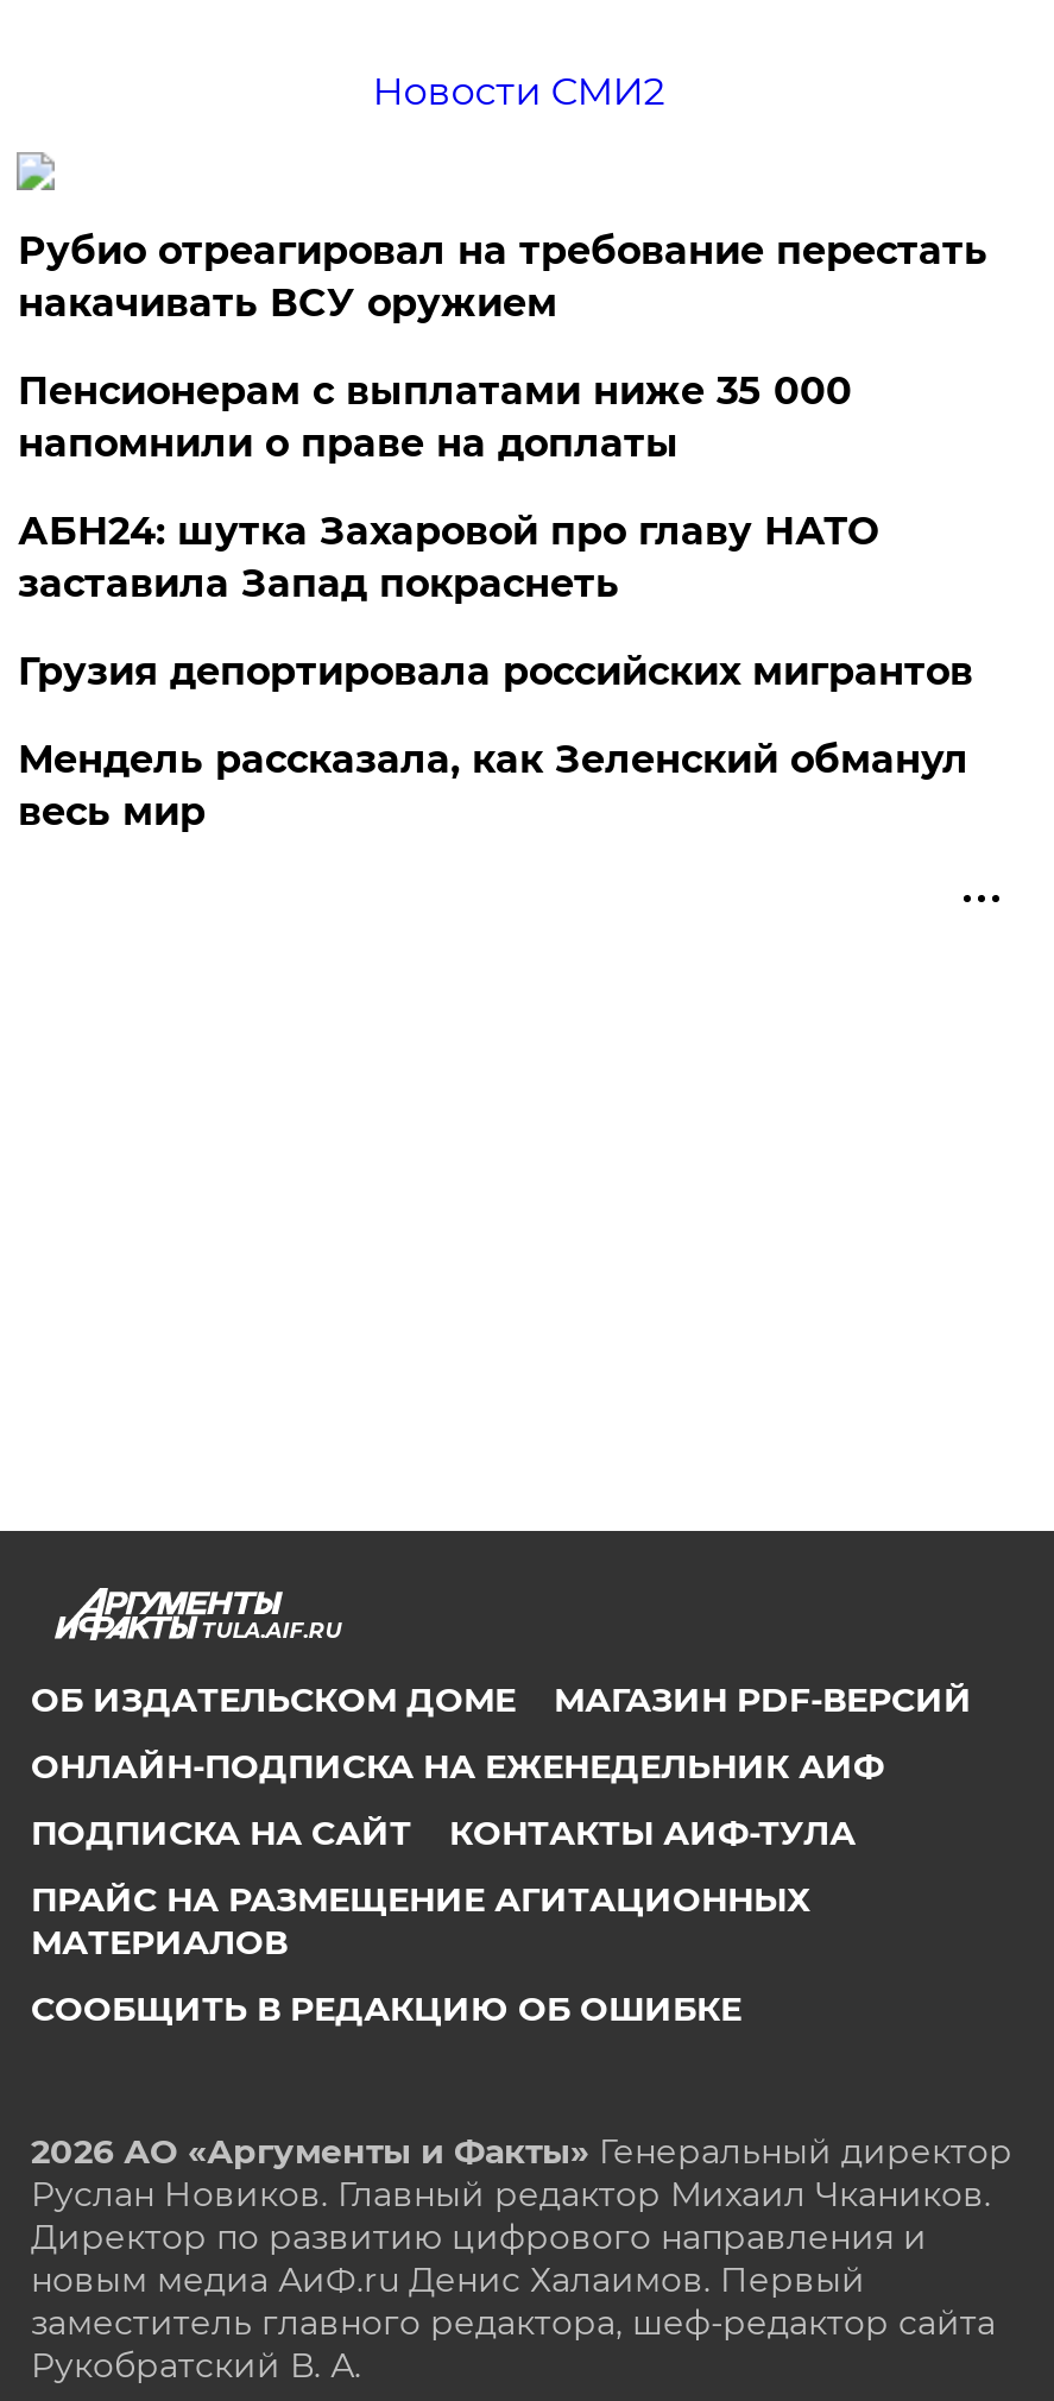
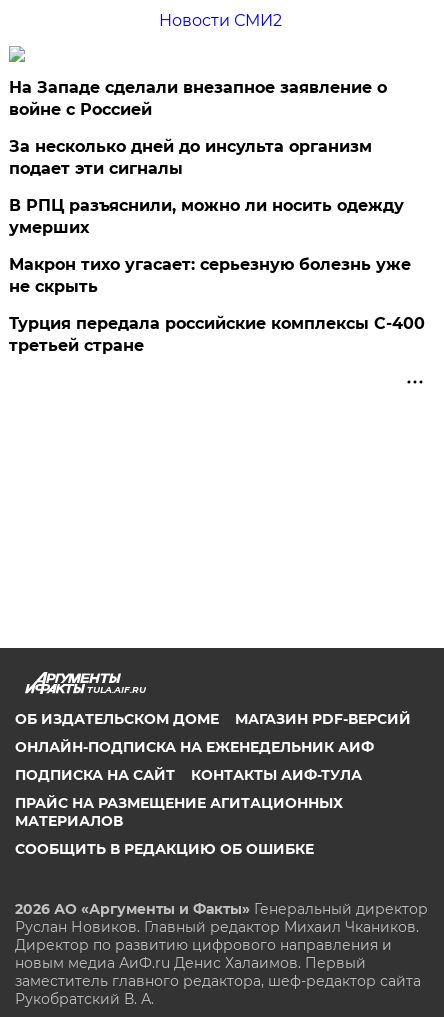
- Рубио отреагировал на требование перестать
- накачивать ВСУ оружием
+ На Западе сделали внезапное заявление о
+ войне с Россией

- Пенсионерам с выплатами ниже 35 000
- напомнили о праве на доплаты
+ За несколько дней до инсульта организм
+ подает эти сигналы

- АБН24: шутка Захаровой про главу НАТО
- заставила Запад покраснеть
+ В РПЦ разъяснили, можно ли носить одежду
+ умерших

- Грузия депортировала российских мигрантов
+ Макрон тихо угасает: серьезную болезнь уже
+ не скрыть

- Мендель рассказала, как Зеленский обманул
- весь мир
+ Турция передала российские комплексы С-400
+ третьей стране
